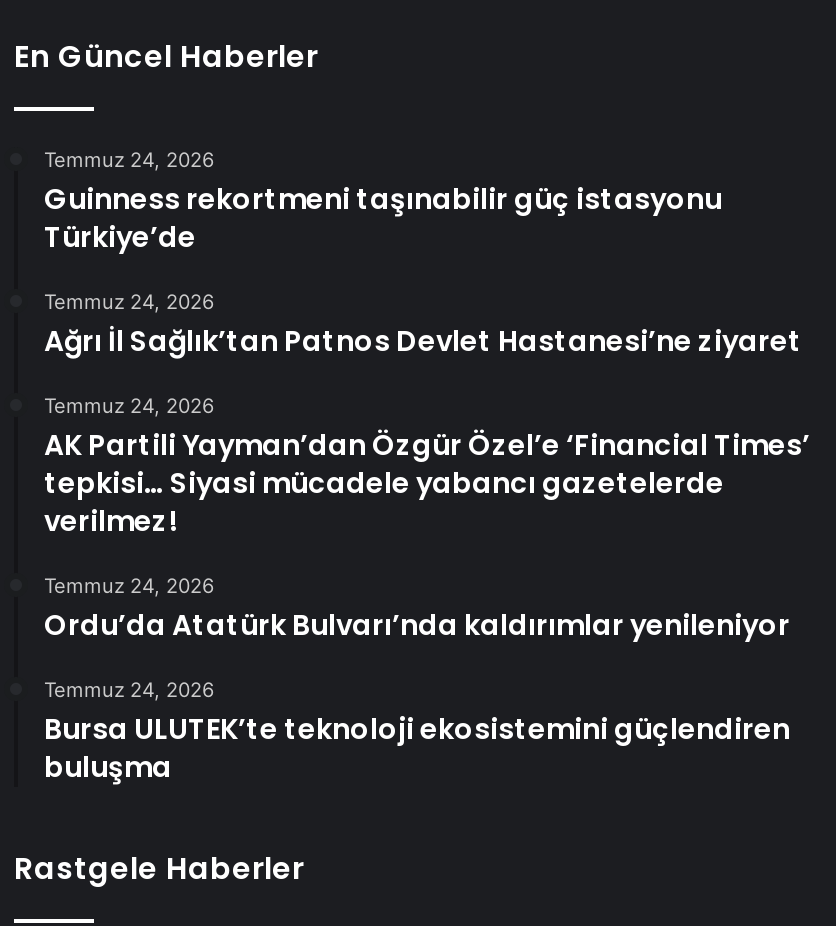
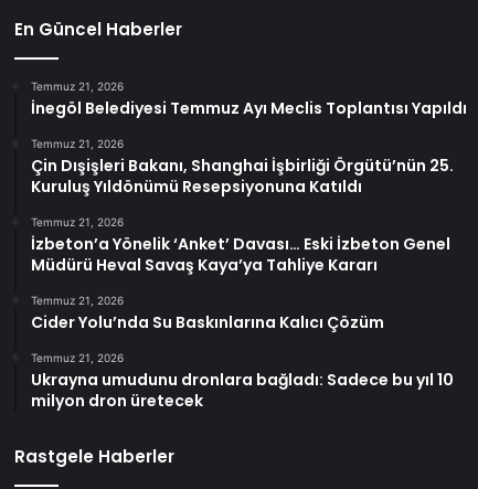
- Temmuz 24, 2026
- Guinness rekortmeni taşınabilir güç istasyonu
- Türkiye’de
+ Temmuz 21, 2026
+ İnegöl Belediyesi Temmuz Ayı Meclis Toplantısı Yapıldı

- Temmuz 24, 2026
- Ağrı İl Sağlık’tan Patnos Devlet Hastanesi’ne ziyaret
+ Temmuz 21, 2026
+ Çin Dışişleri Bakanı, Shanghai İşbirliği Örgütü’nün 25.
+ Kuruluş Yıldönümü Resepsiyonuna Katıldı

- Temmuz 24, 2026
- AK Partili Yayman’dan Özgür Özel’e ‘Financial Times’
- tepkisi… Siyasi mücadele yabancı gazetelerde
- verilmez!
+ Temmuz 21, 2026
+ İzbeton’a Yönelik ‘Anket’ Davası… Eski İzbeton Genel
+ Müdürü Heval Savaş Kaya’ya Tahliye Kararı

- Temmuz 24, 2026
- Ordu’da Atatürk Bulvarı’nda kaldırımlar yenileniyor
+ Temmuz 21, 2026
+ Cider Yolu’nda Su Baskınlarına Kalıcı Çözüm

- Temmuz 24, 2026
- Bursa ULUTEK’te teknoloji ekosistemini güçlendiren
- buluşma
+ Temmuz 21, 2026
+ Ukrayna umudunu dronlara bağladı: Sadece bu yıl 10
+ milyon dron üretecek
